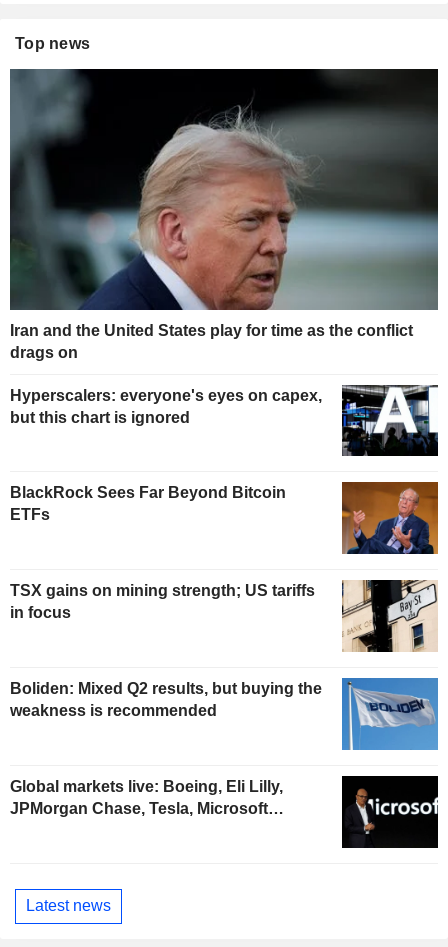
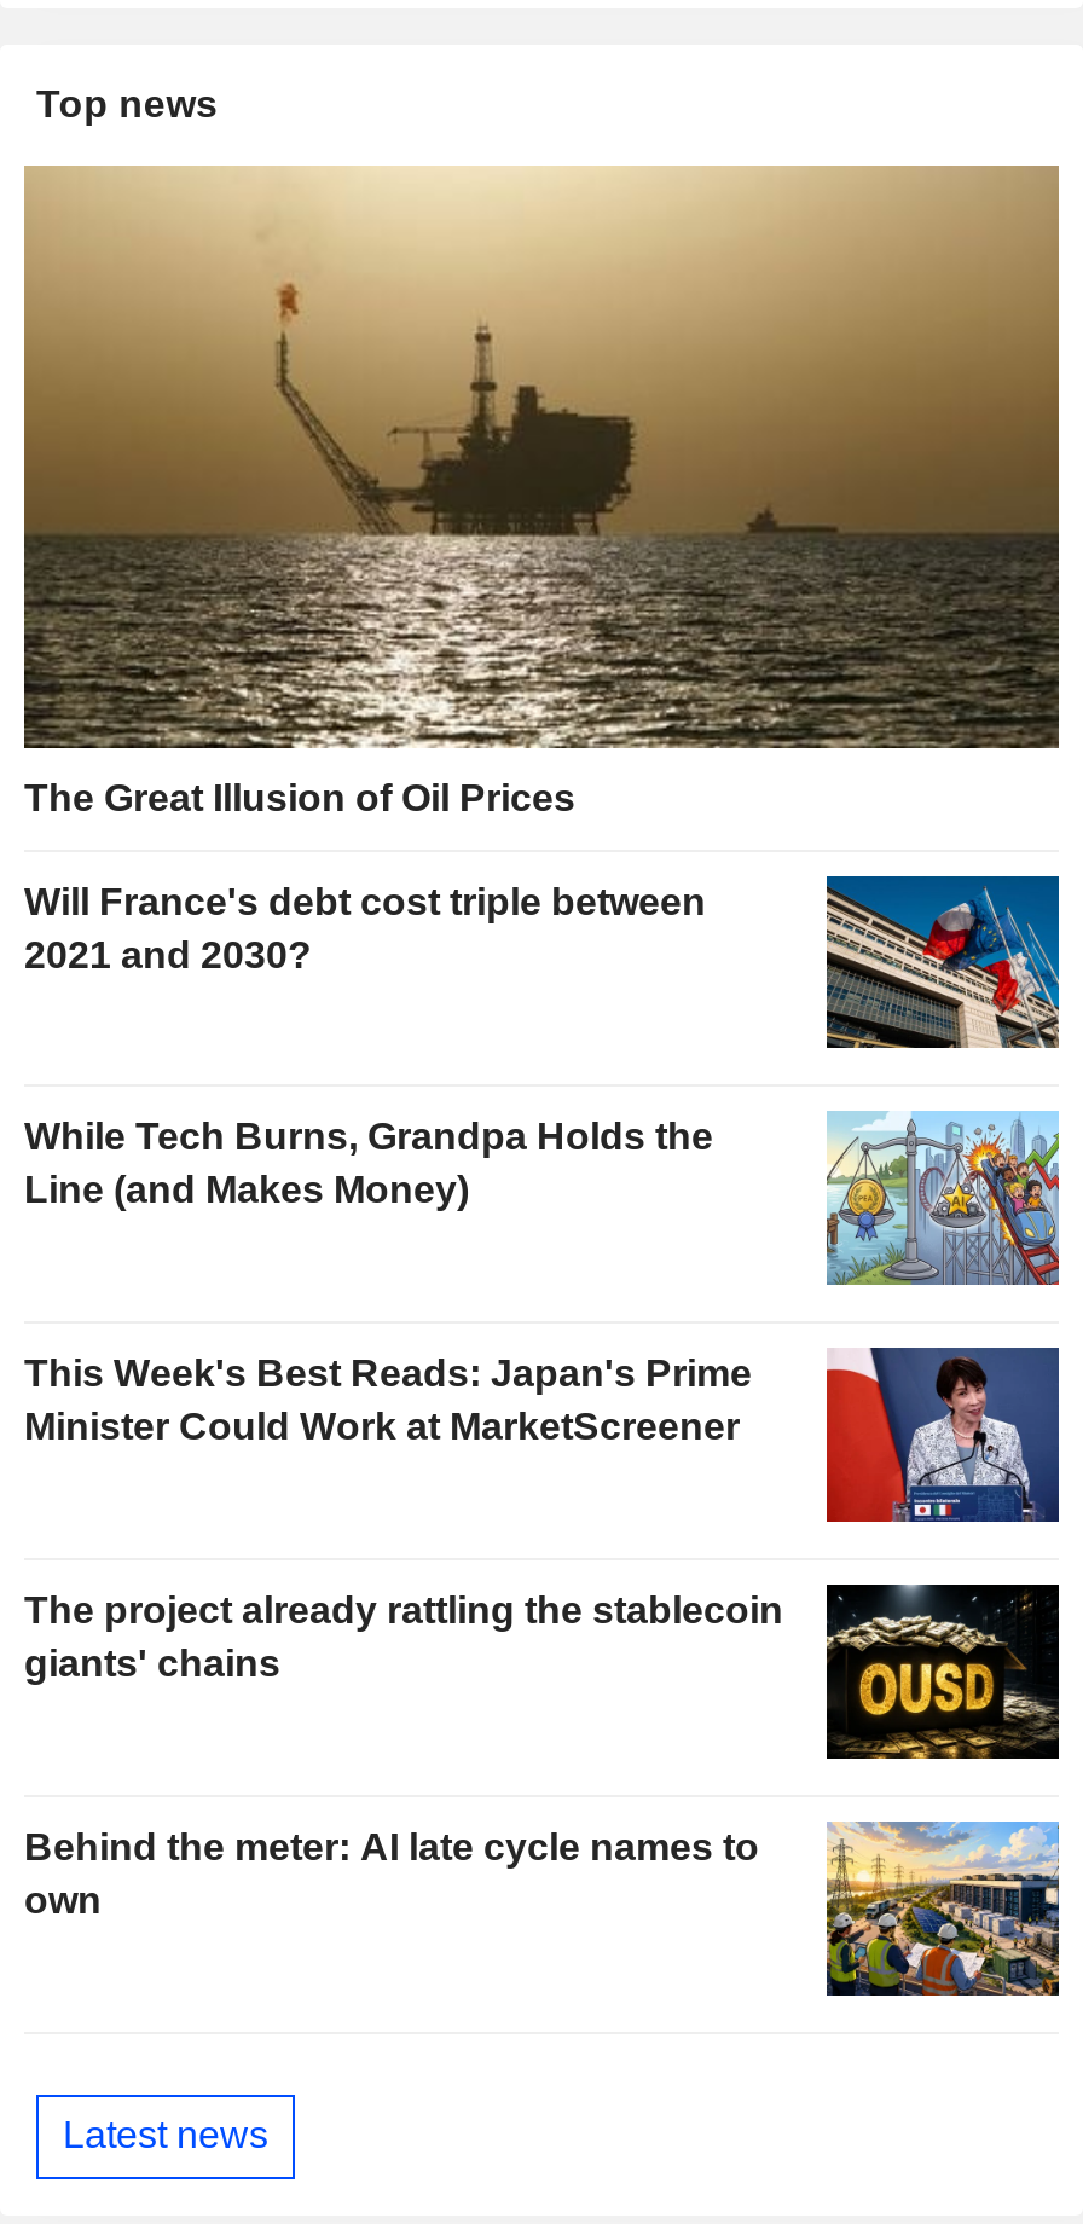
- [image]
- Iran and the United States play for time as the conflict
- drags on
+ [image]
+ The Great Illusion of Oil Prices

- Hyperscalers: everyone's eyes on capex,
- but this chart is ignored
+ Will France's debt cost triple between
+ 2021 and 2030?

- [image]
+ [image]

- BlackRock Sees Far Beyond Bitcoin
- ETFs
+ While Tech Burns, Grandpa Holds the
+ Line (and Makes Money)

- [image]
+ [image]

- [image]
- TSX gains on mining strength; US tariffs
- in focus
+ [image]
+ This Week's Best Reads: Japan's Prime
+ Minister Could Work at MarketScreener

- [image]
- Boliden: Mixed Q2 results, but buying the
- weakness is recommended
+ [image]
+ The project already rattling the stablecoin
+ giants' chains

- Global markets live: Boeing, Eli Lilly,
- JPMorgan Chase, Tesla, Microsoft…
+ Behind the meter: AI late cycle names to
+ own

- [image]
+ [image]
